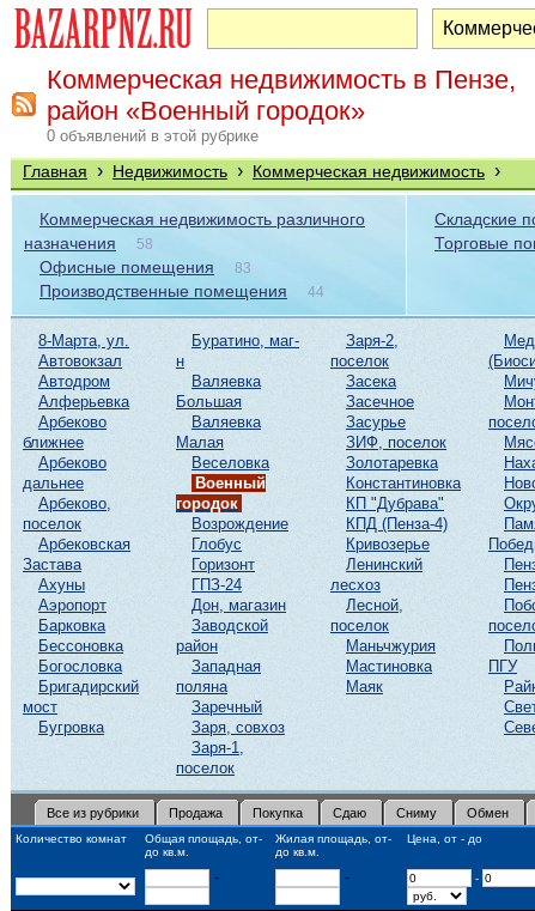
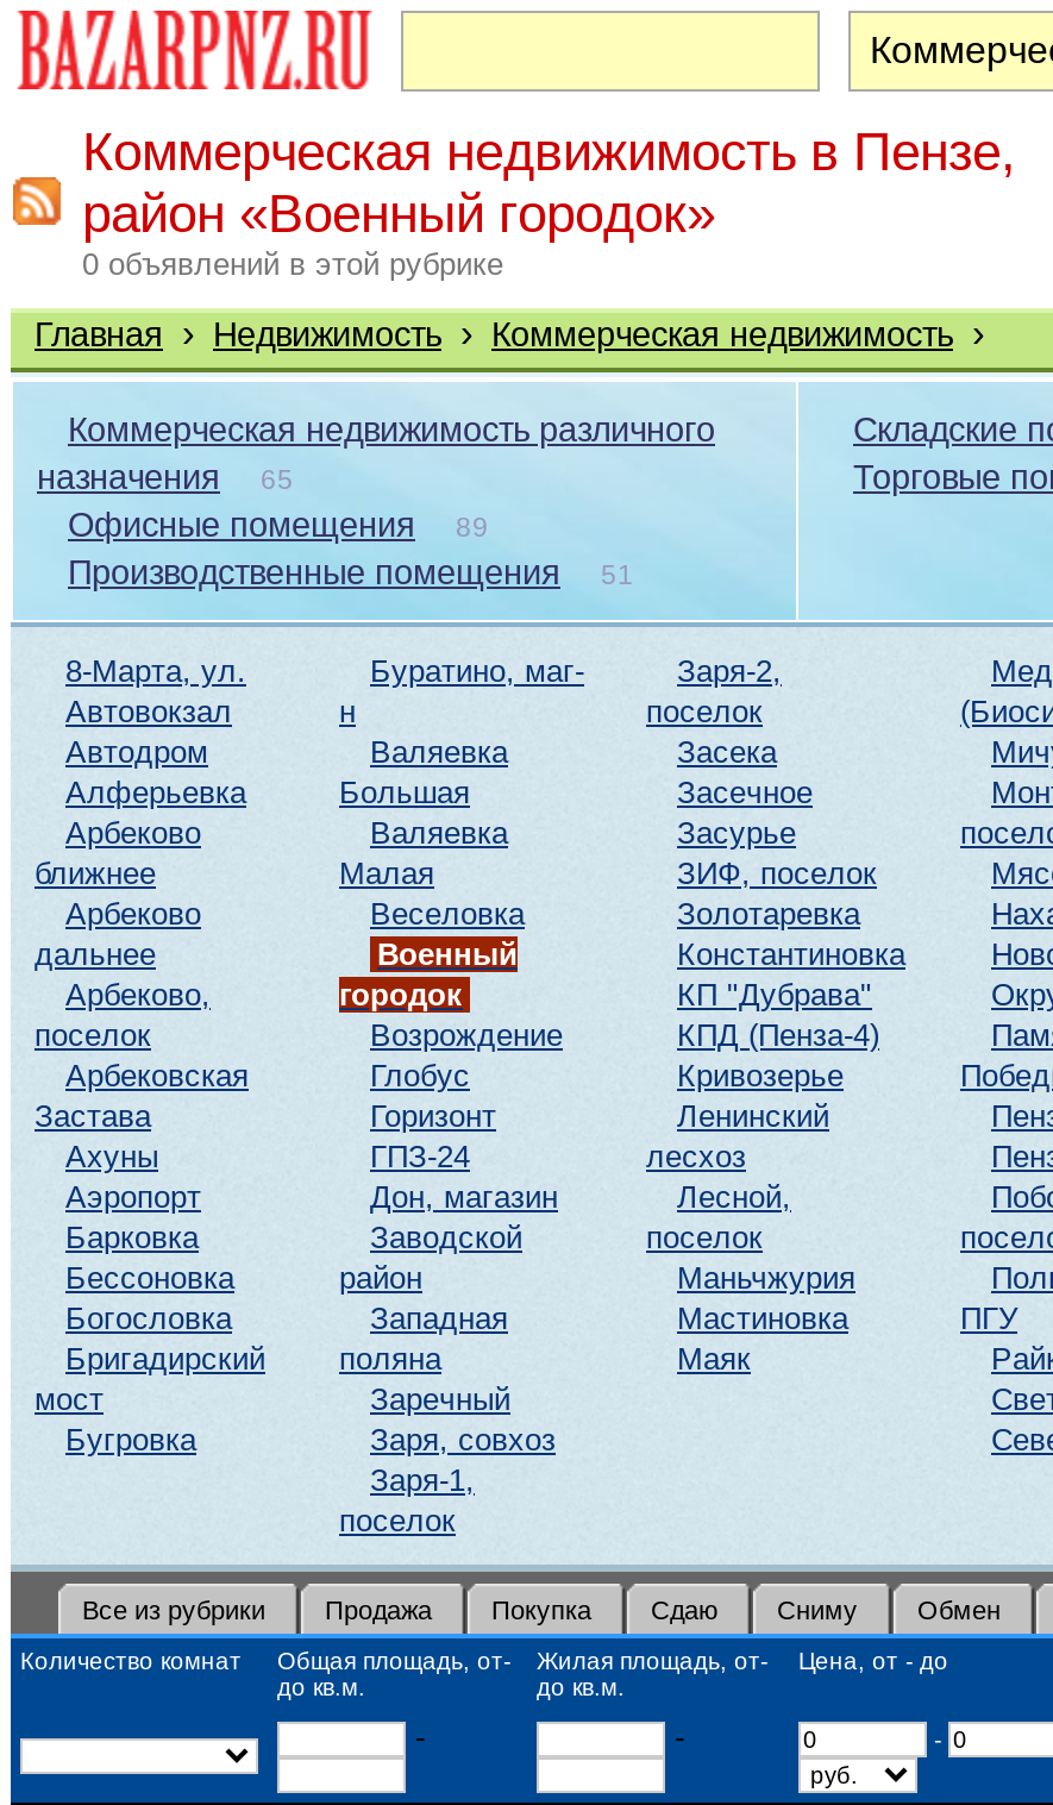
- назначения 58
+ назначения 65

- Офисные помещения 83
+ Офисные помещения 89

- Производственные помещения 44
+ Производственные помещения 51
